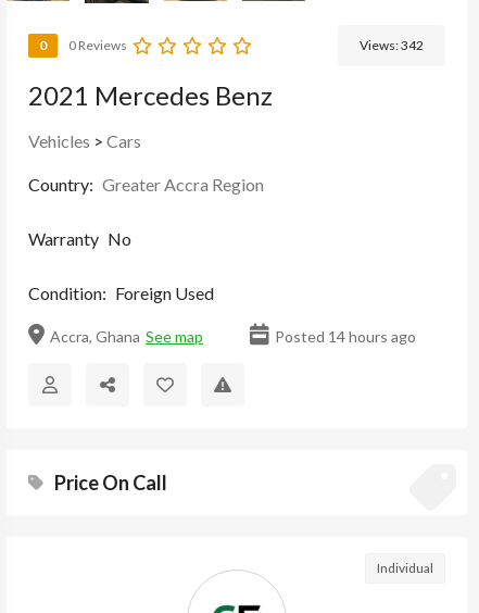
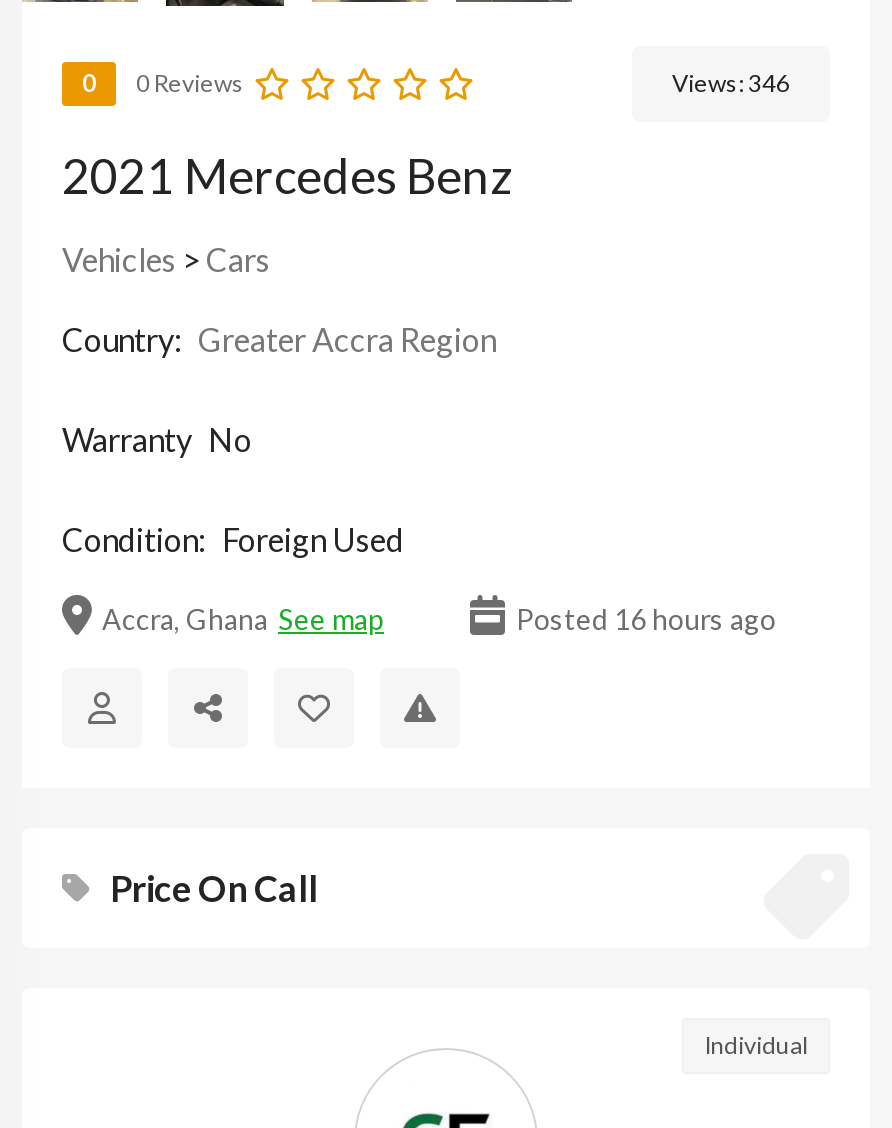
- Views: 342
+ Views: 346

- Posted 14 hours ago
+ Posted 16 hours ago
